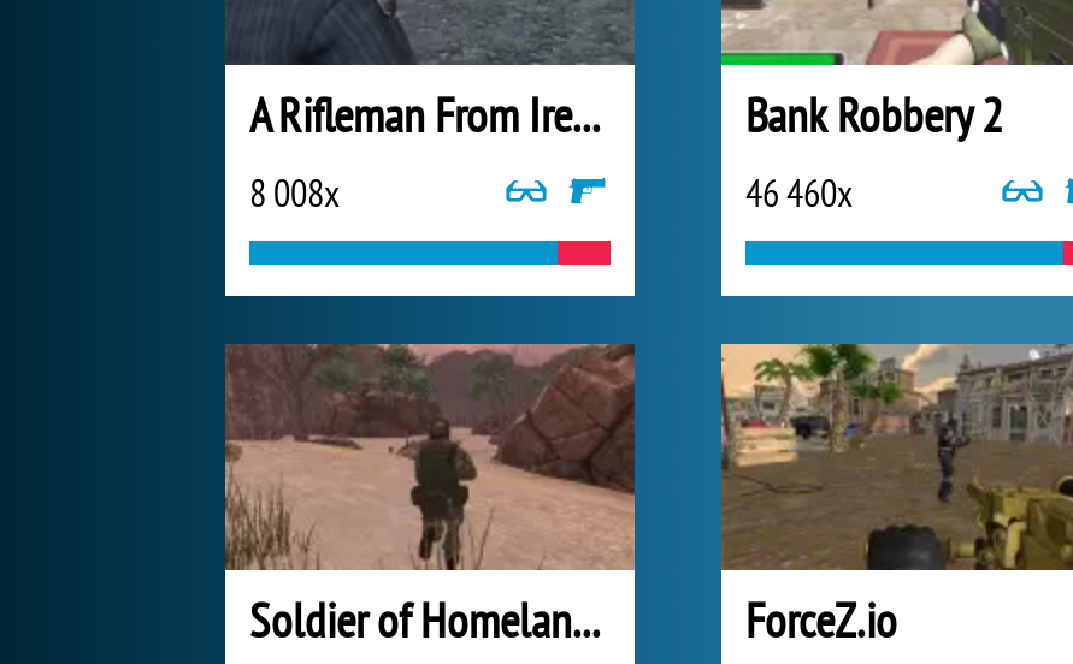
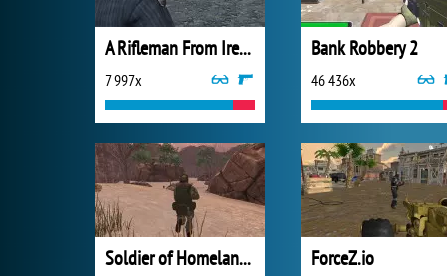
- 8 008x
+ 7 997x

- 46 460x
+ 46 436x
